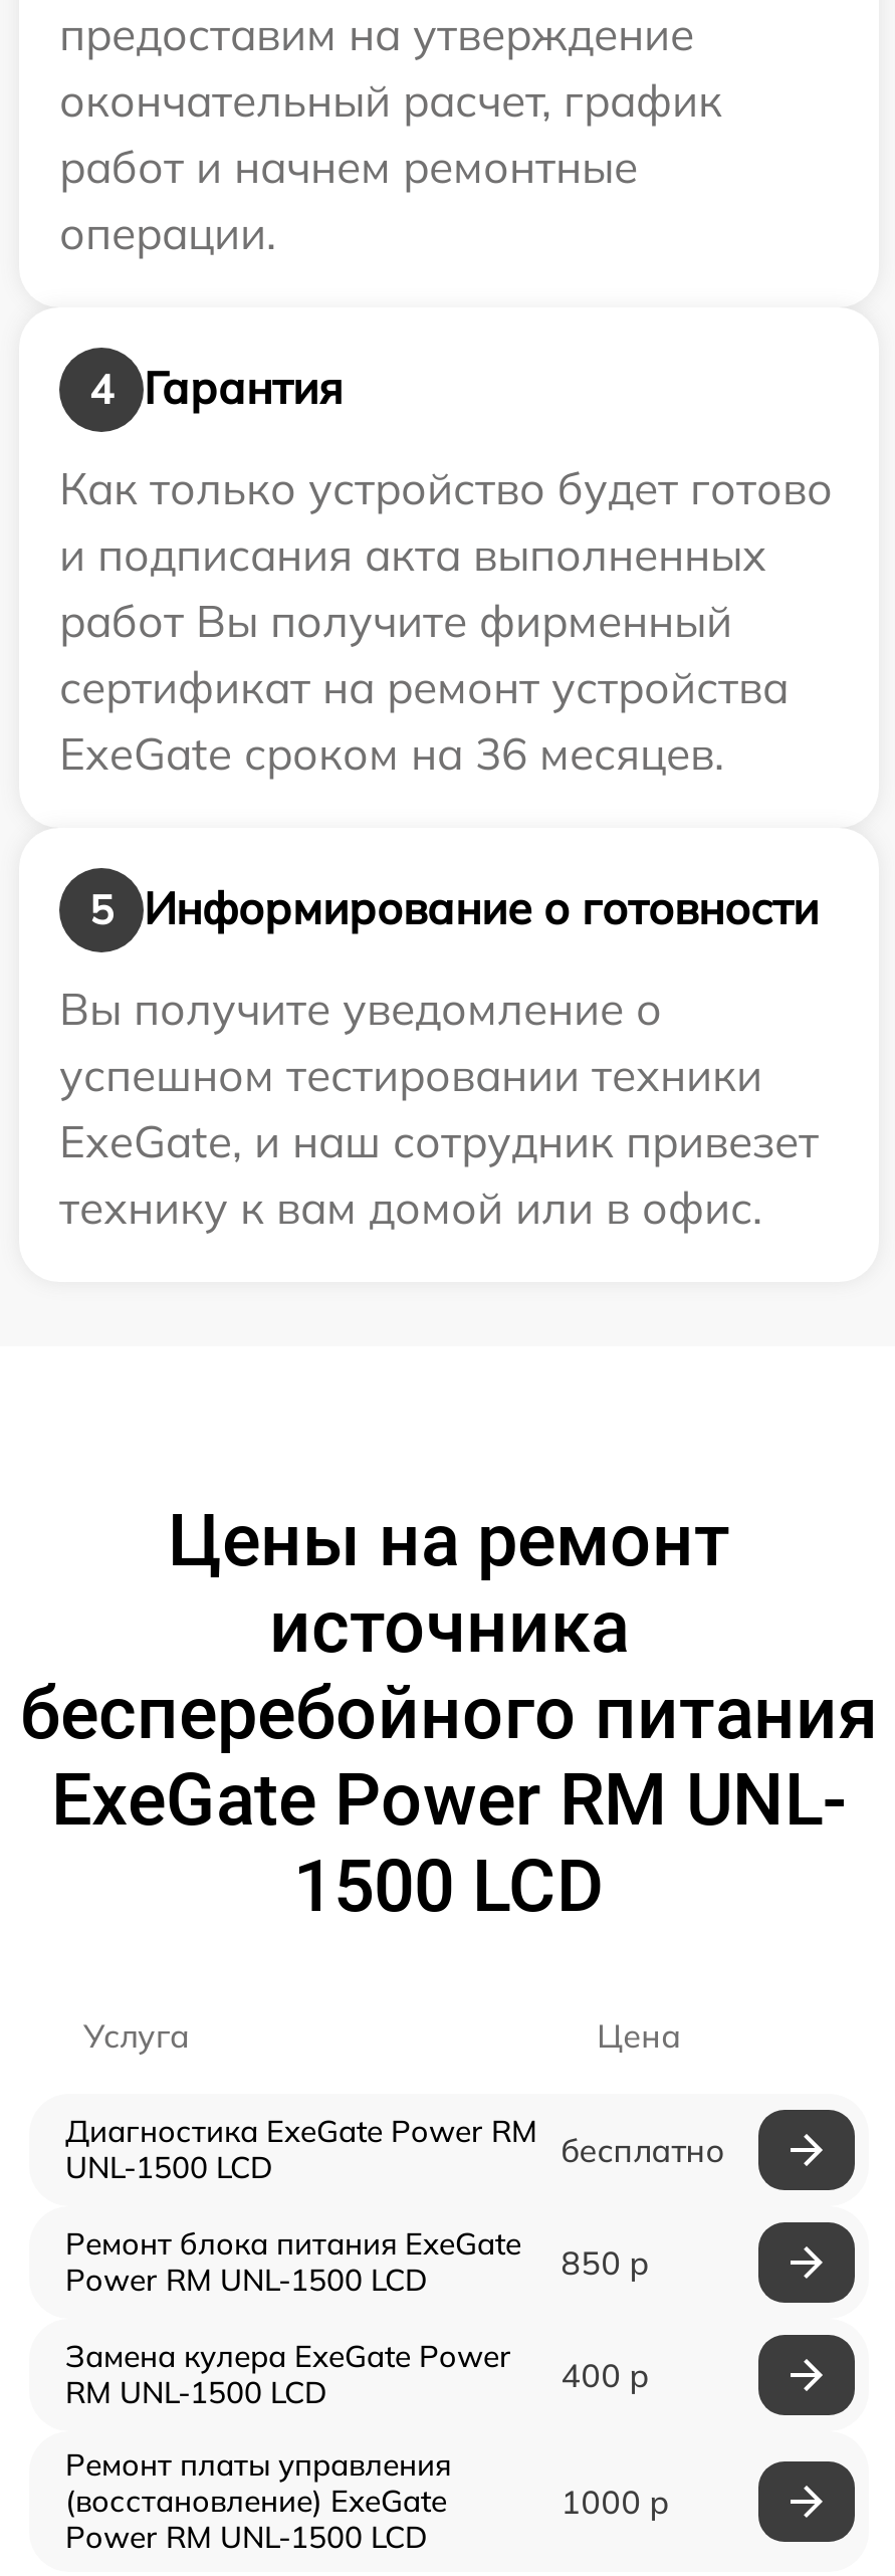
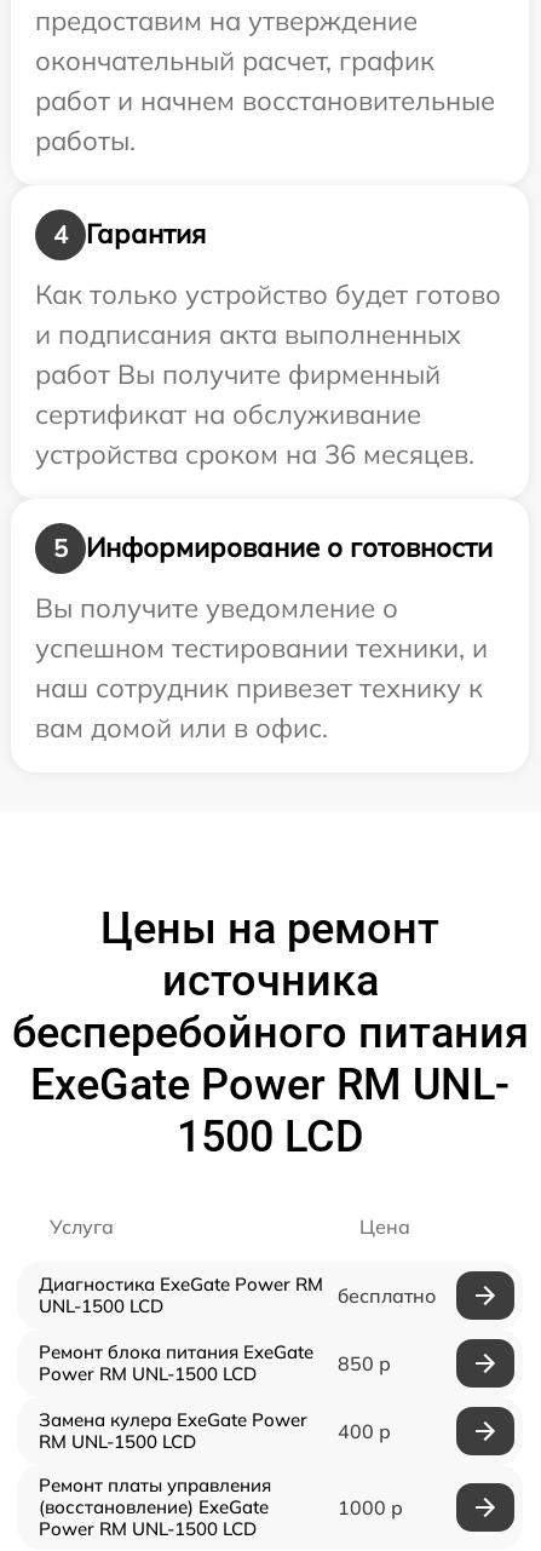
- работ и начнем ремонтные
- операции.
+ работ и начнем восстановительные
+ работы.

- сертификат на ремонт устройства
- ExeGate сроком на 36 месяцев.
+ сертификат на обслуживание
+ устройства сроком на 36 месяцев.

- успешном тестировании техники
- ExeGate, и наш сотрудник привезет
- технику к вам домой или в офис.
+ успешном тестировании техники, и
+ наш сотрудник привезет технику к
+ вам домой или в офис.
